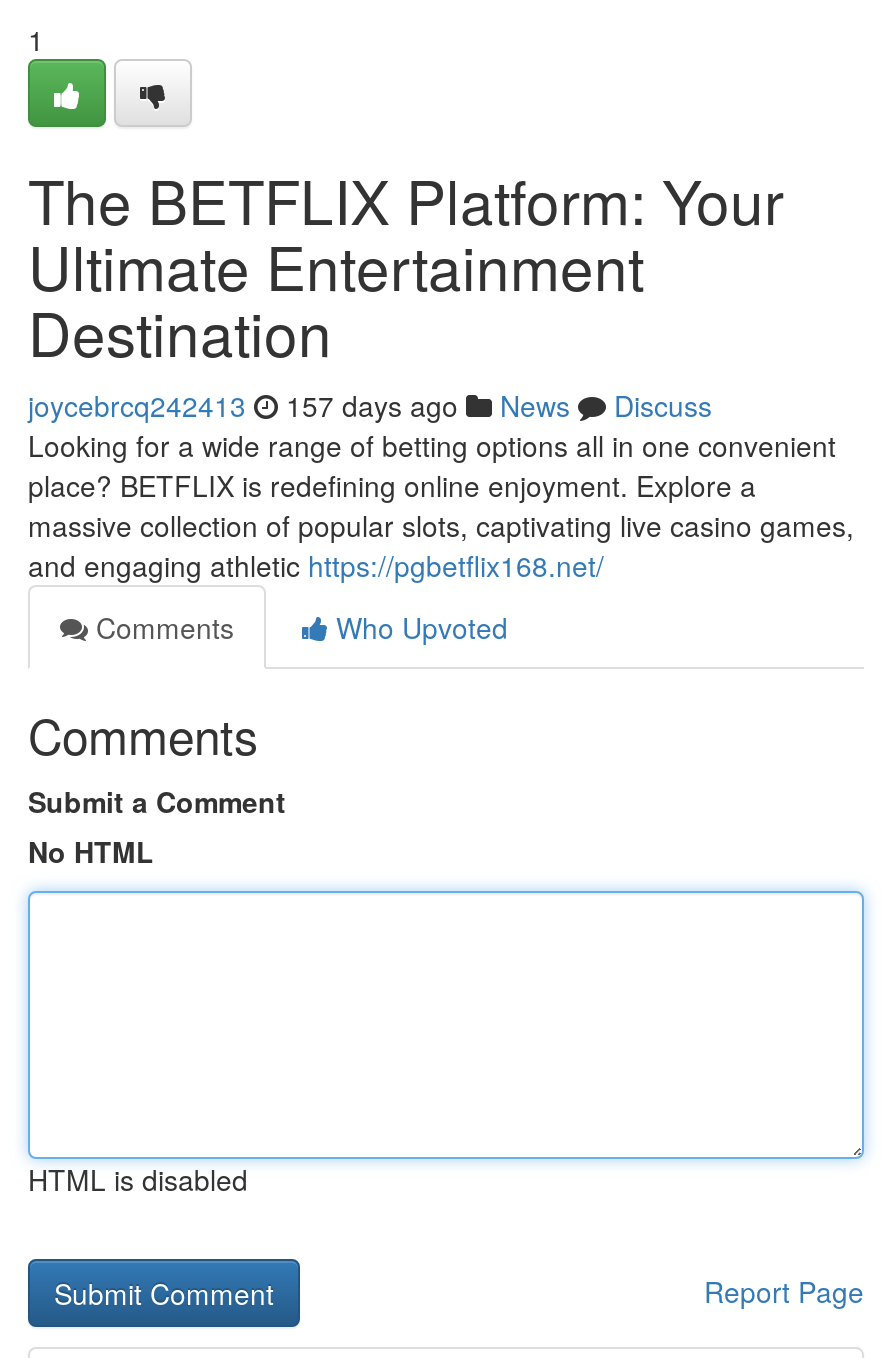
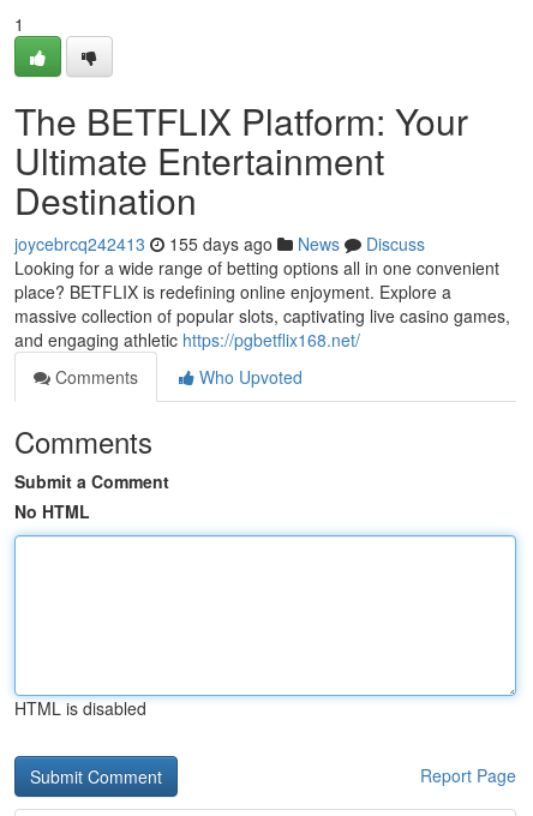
- joycebrcq242413 157 days ago News Discuss
+ joycebrcq242413 155 days ago News Discuss
